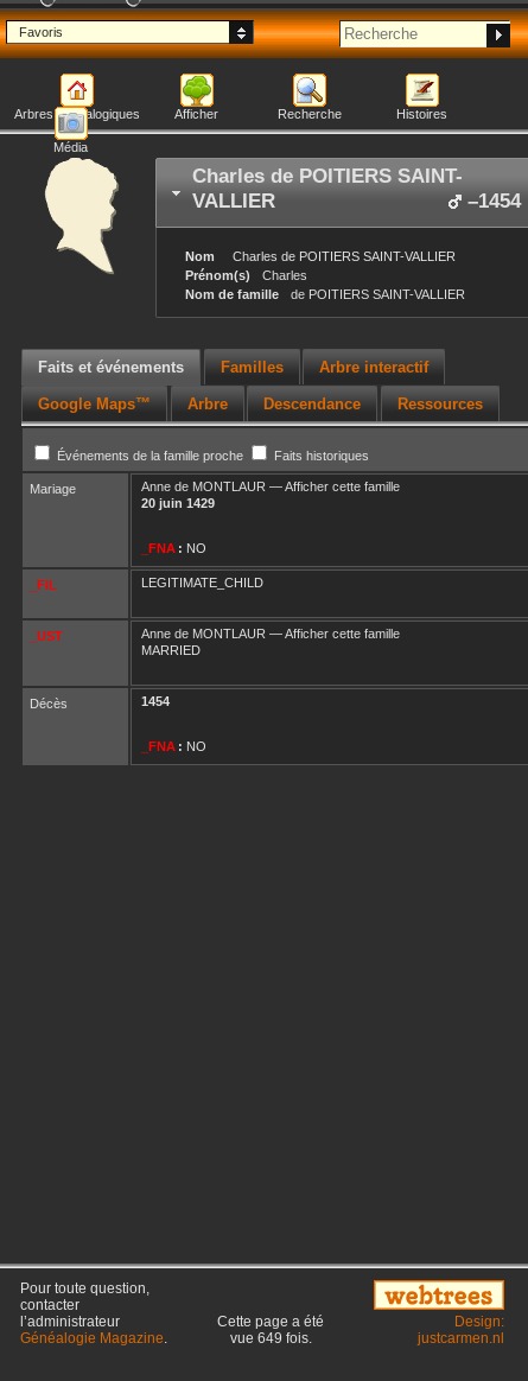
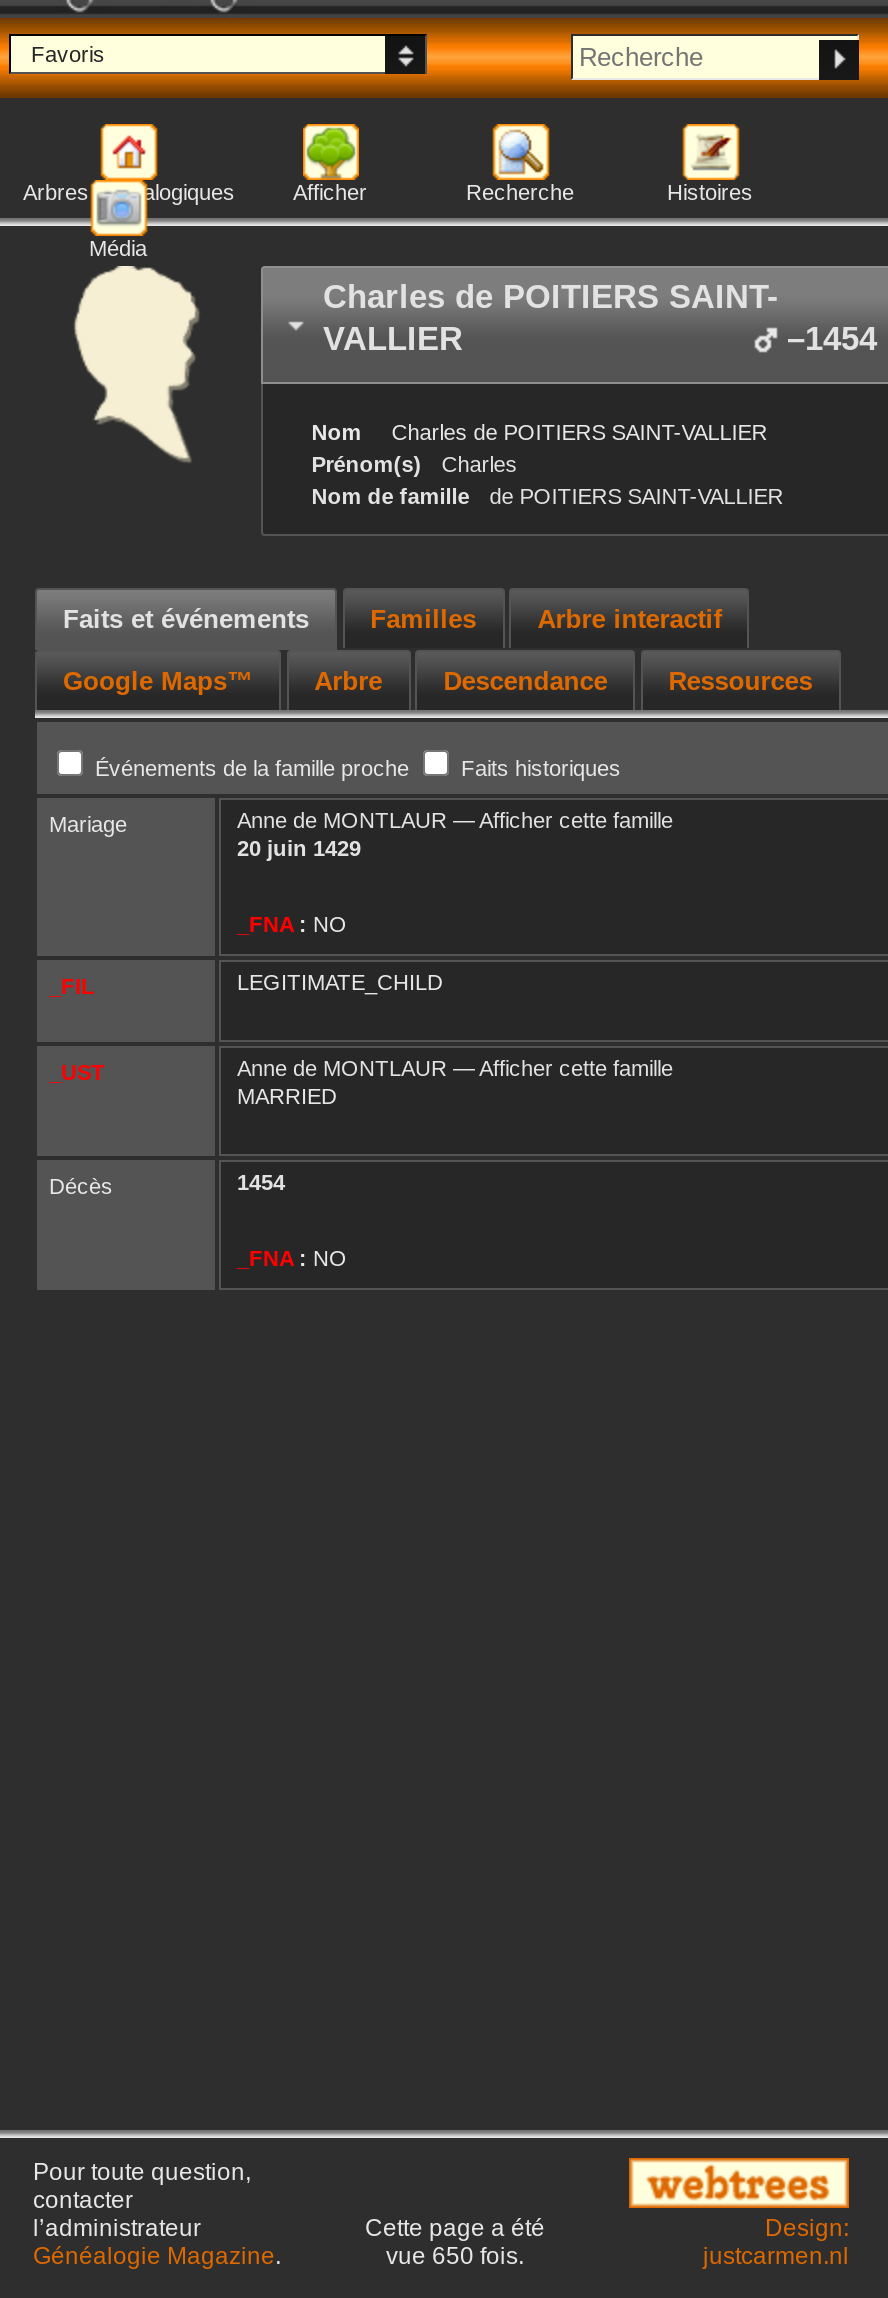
- vue 649 fois.
+ vue 650 fois.
